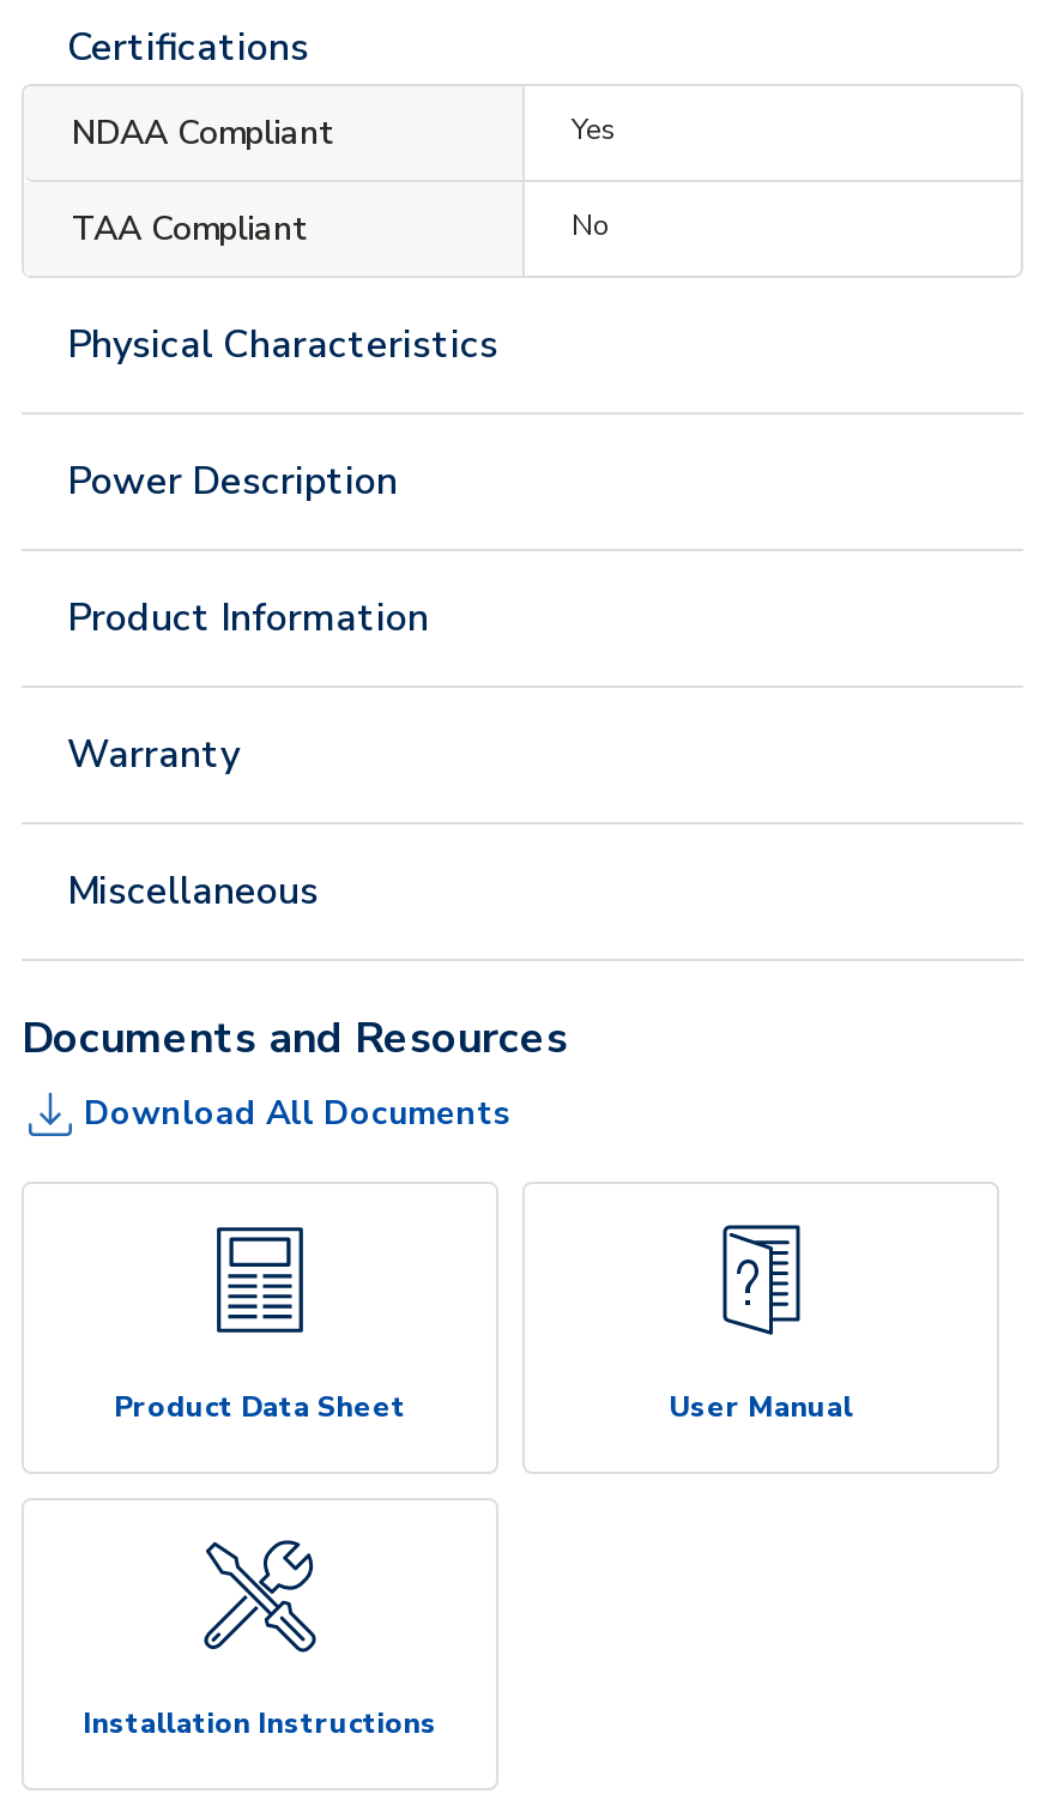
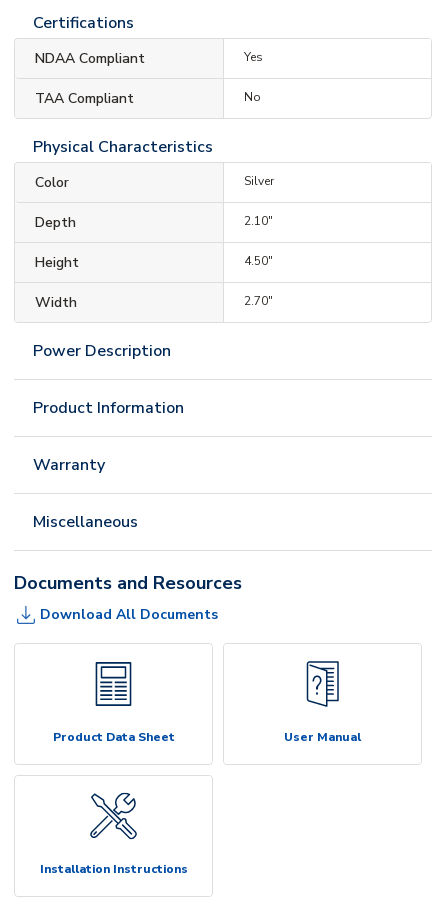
+ Color
+ Silver
+ Depth
+ 2.10"
+ Height
+ 4.50"
+ Width
+ 2.70"
